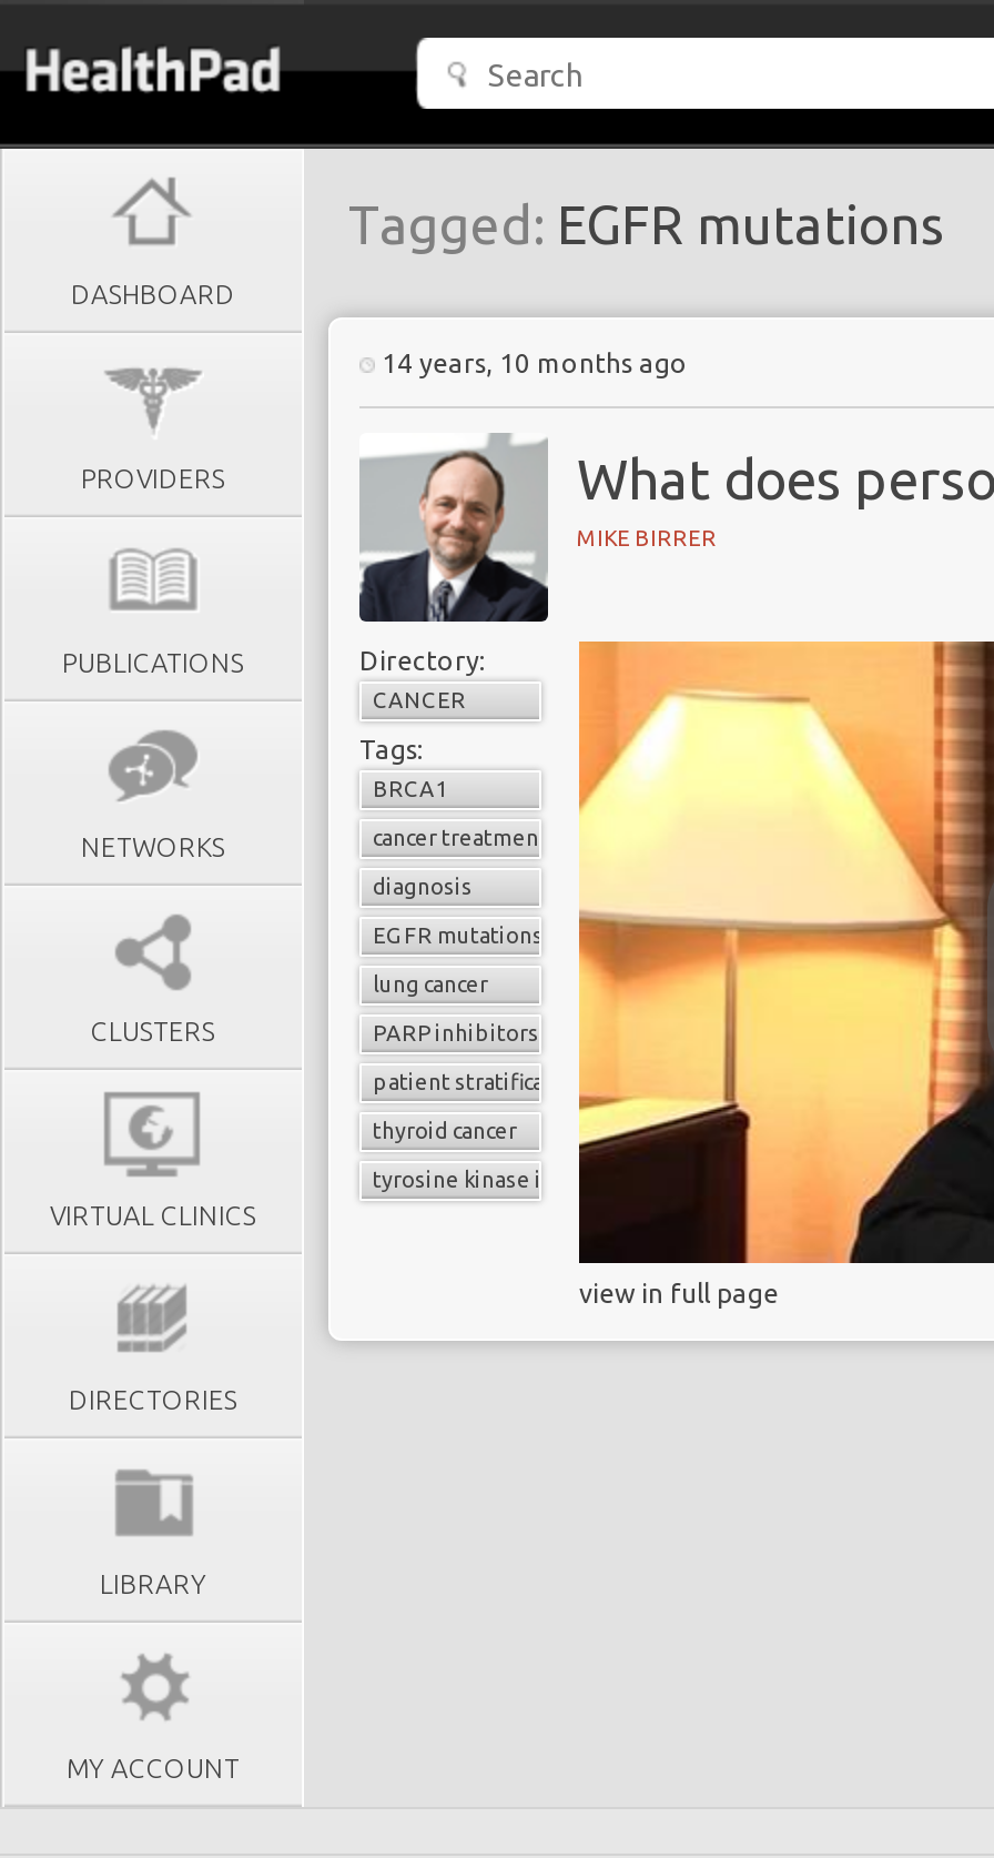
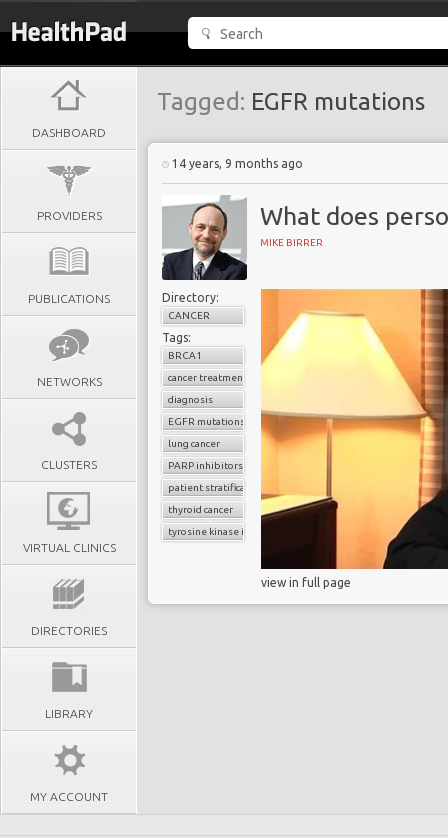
- 14 years, 10 months ago
+ 14 years, 9 months ago
